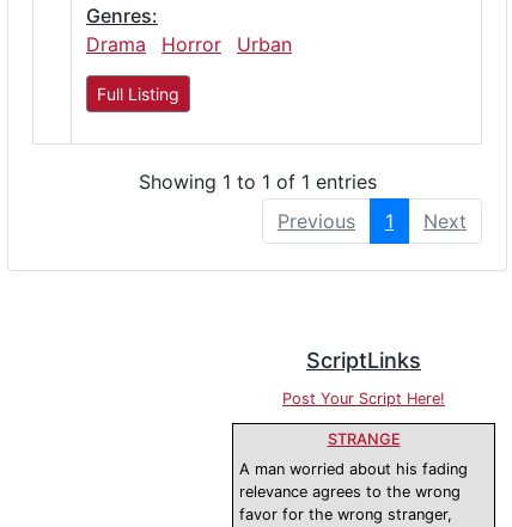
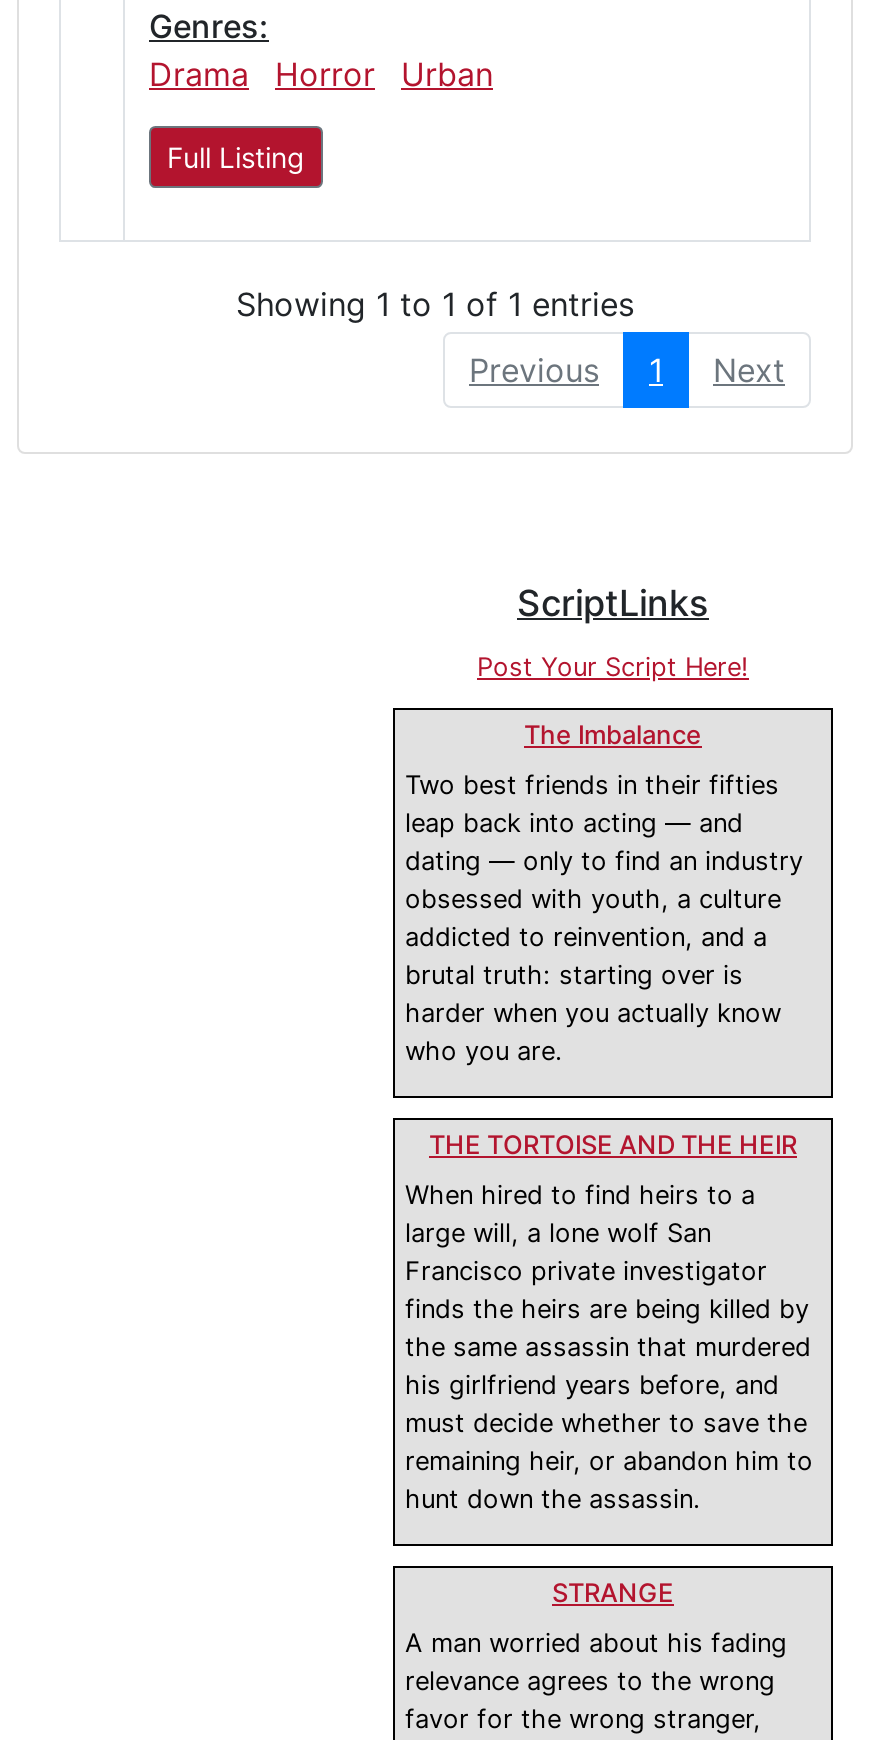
+ The Imbalance
+ Two best friends in their fifties
+ leap back into acting — and
+ dating — only to find an industry
+ obsessed with youth, a culture
+ addicted to reinvention, and a
+ brutal truth: starting over is
+ harder when you actually know
+ who you are.
+ THE TORTOISE AND THE HEIR
+ When hired to find heirs to a
+ large will, a lone wolf San
+ Francisco private investigator
+ finds the heirs are being killed by
+ the same assassin that murdered
+ his girlfriend years before, and
+ must decide whether to save the
+ remaining heir, or abandon him to
+ hunt down the assassin.
